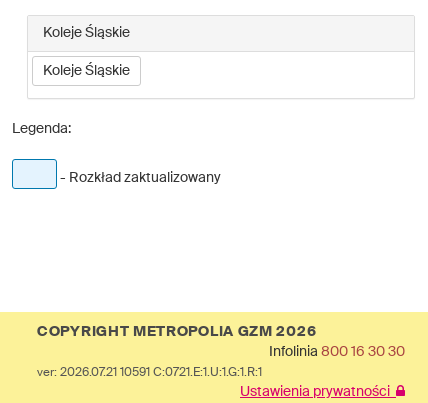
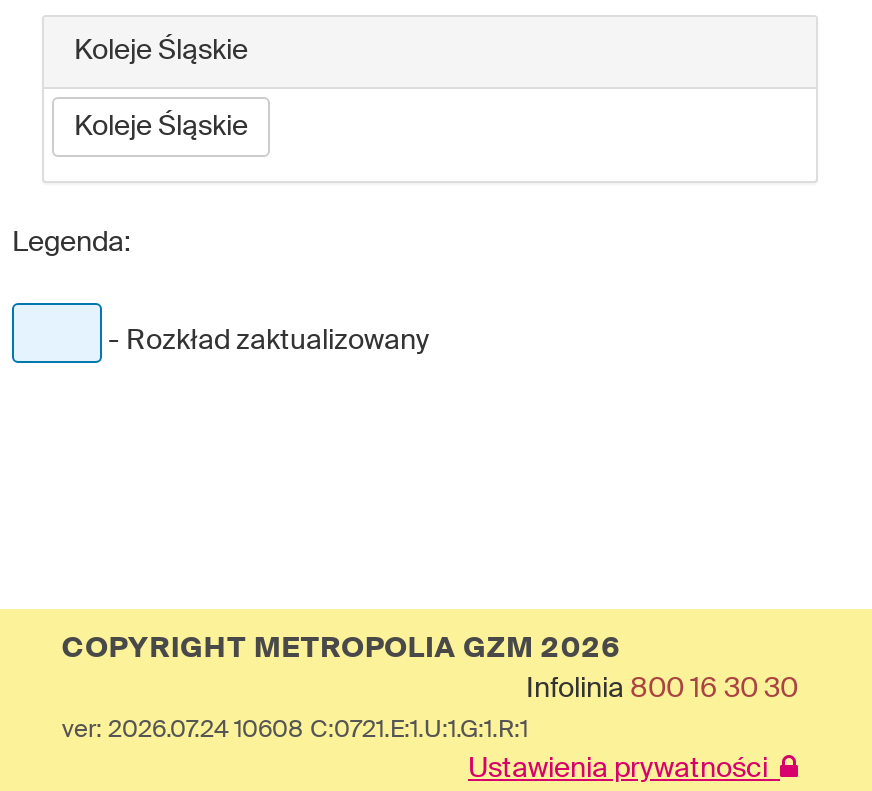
- ver: 2026.07.21 10591 C:0721.E:1.U:1.G:1.R:1
+ ver: 2026.07.24 10608 C:0721.E:1.U:1.G:1.R:1
